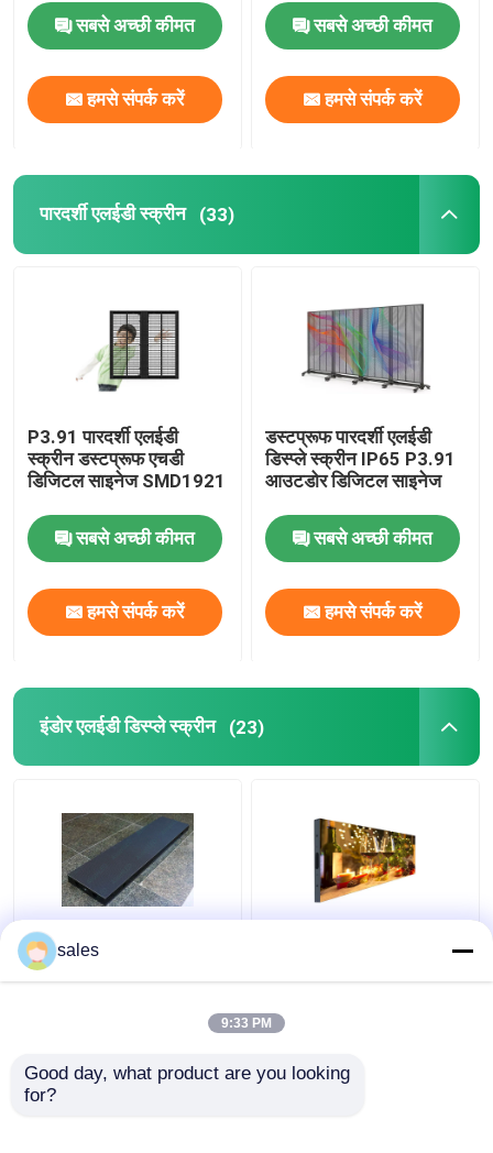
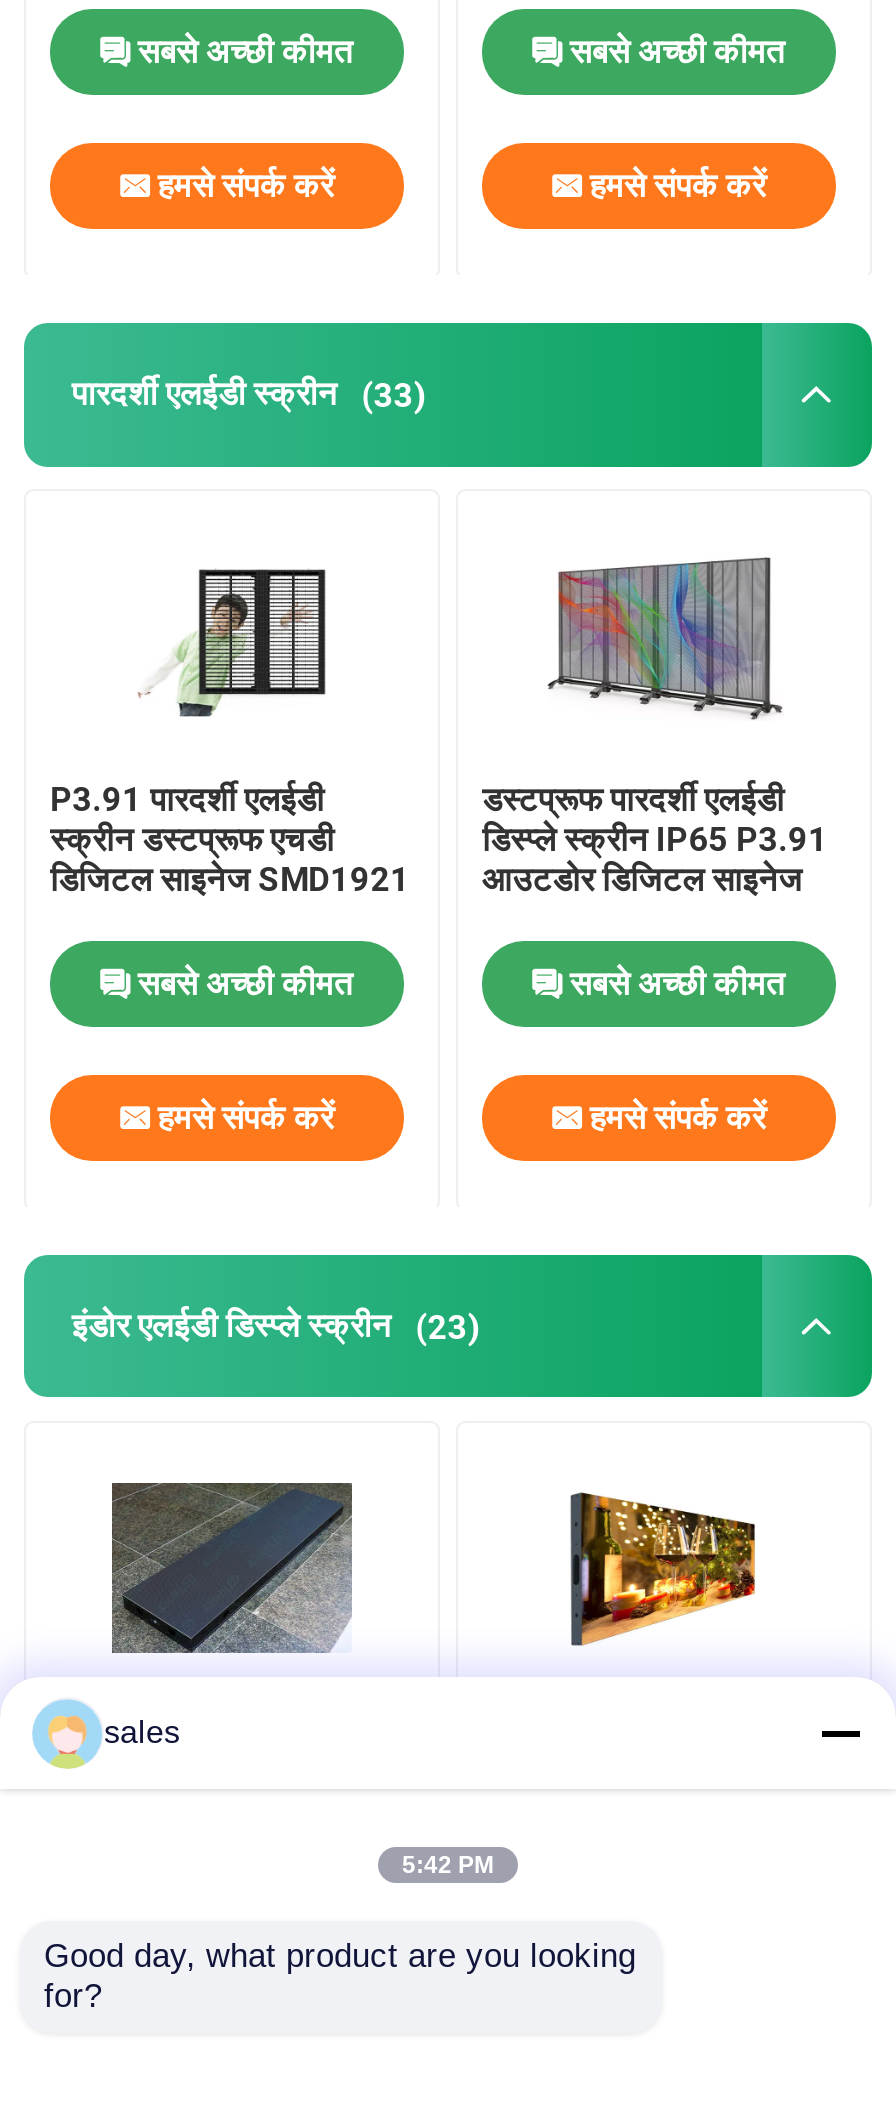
- 9:33 PM
+ 5:42 PM
